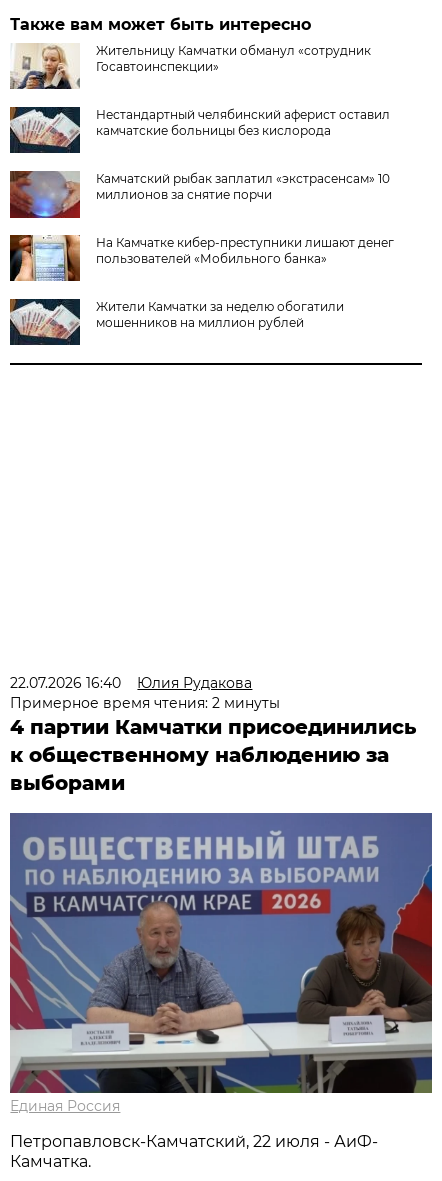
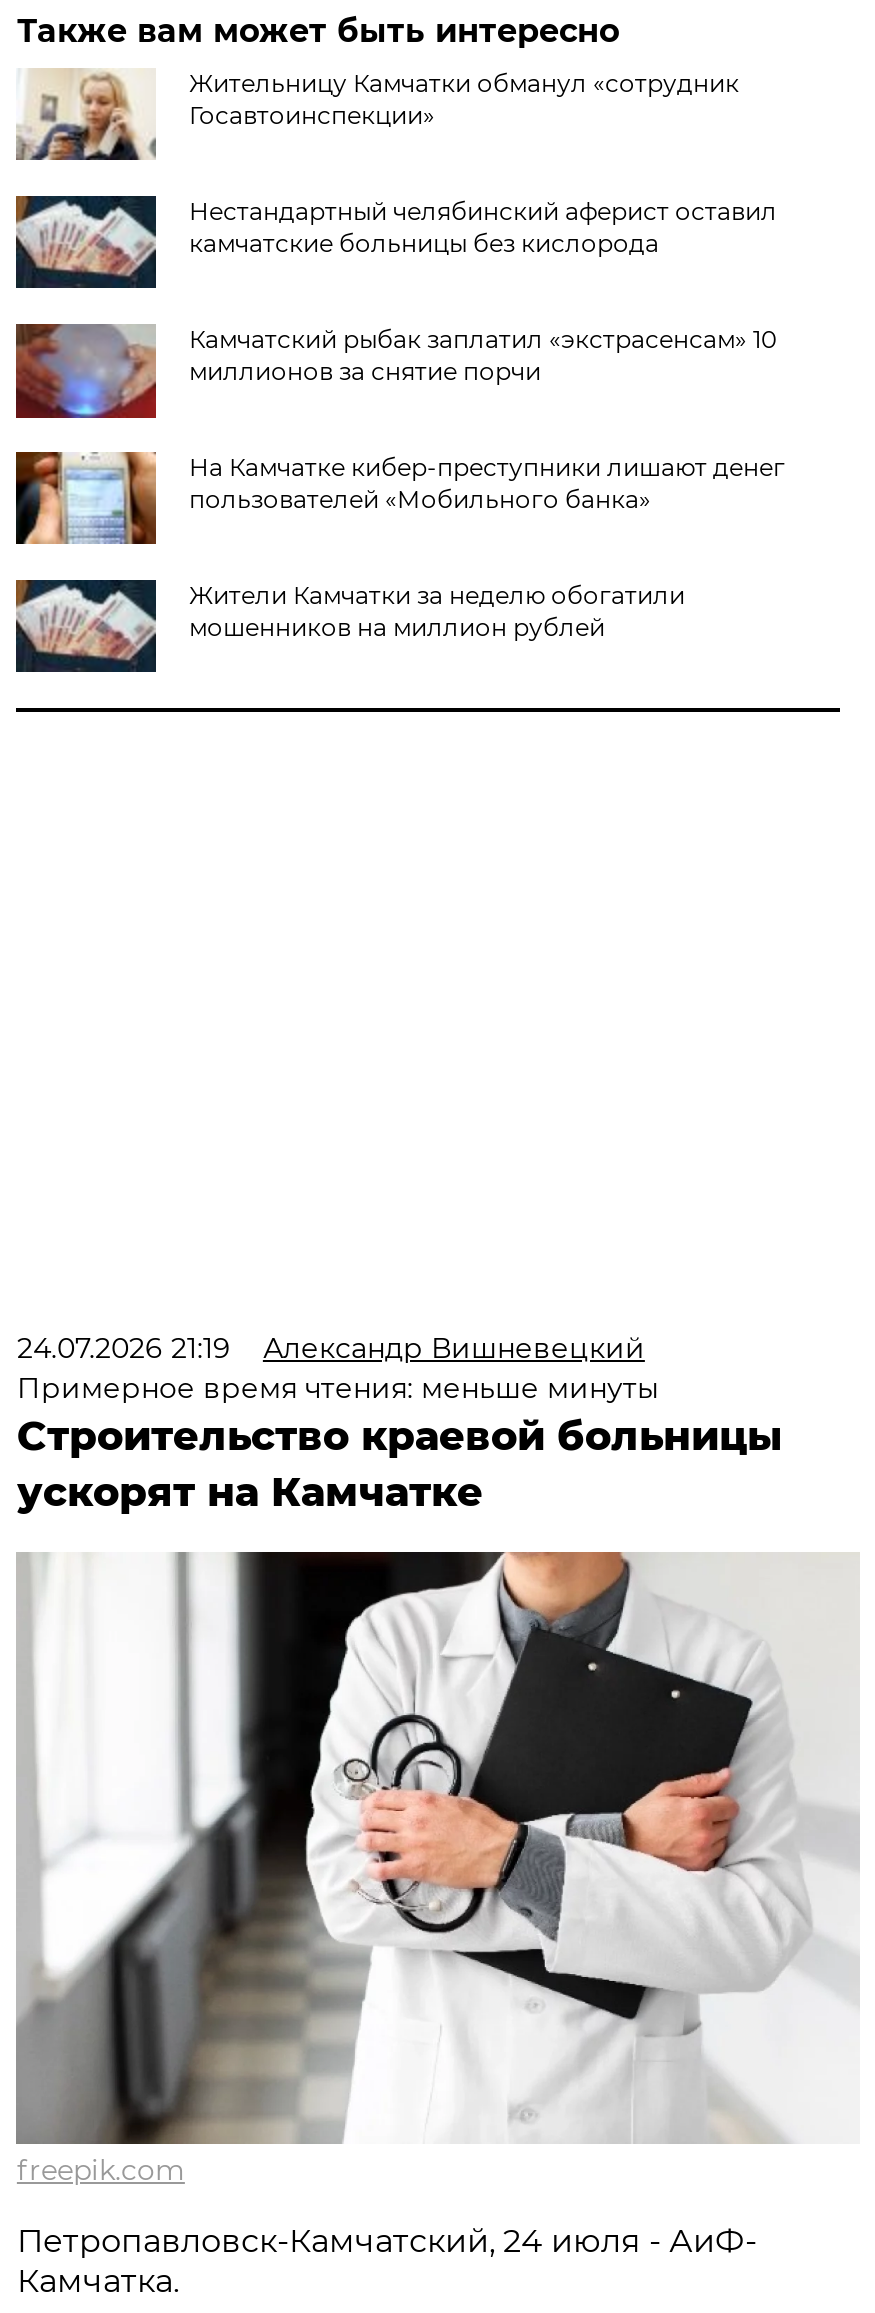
- 22.07.2026 16:40
- Юлия Рудакова
- Примерное время чтения: 2 минуты
- 4 партии Камчатки присоединились
- к общественному наблюдению за
- выборами
+ 24.07.2026 21:19
+ Александр Вишневецкий
+ Примерное время чтения: меньше минуты
+ Строительство краевой больницы
+ ускорят на Камчатке

- [image]
- Единая Россия
+ [image]
+ freepik.com

- Петропавловск-Камчатский, 22 июля - АиФ-
+ Петропавловск-Камчатский, 24 июля - АиФ-
